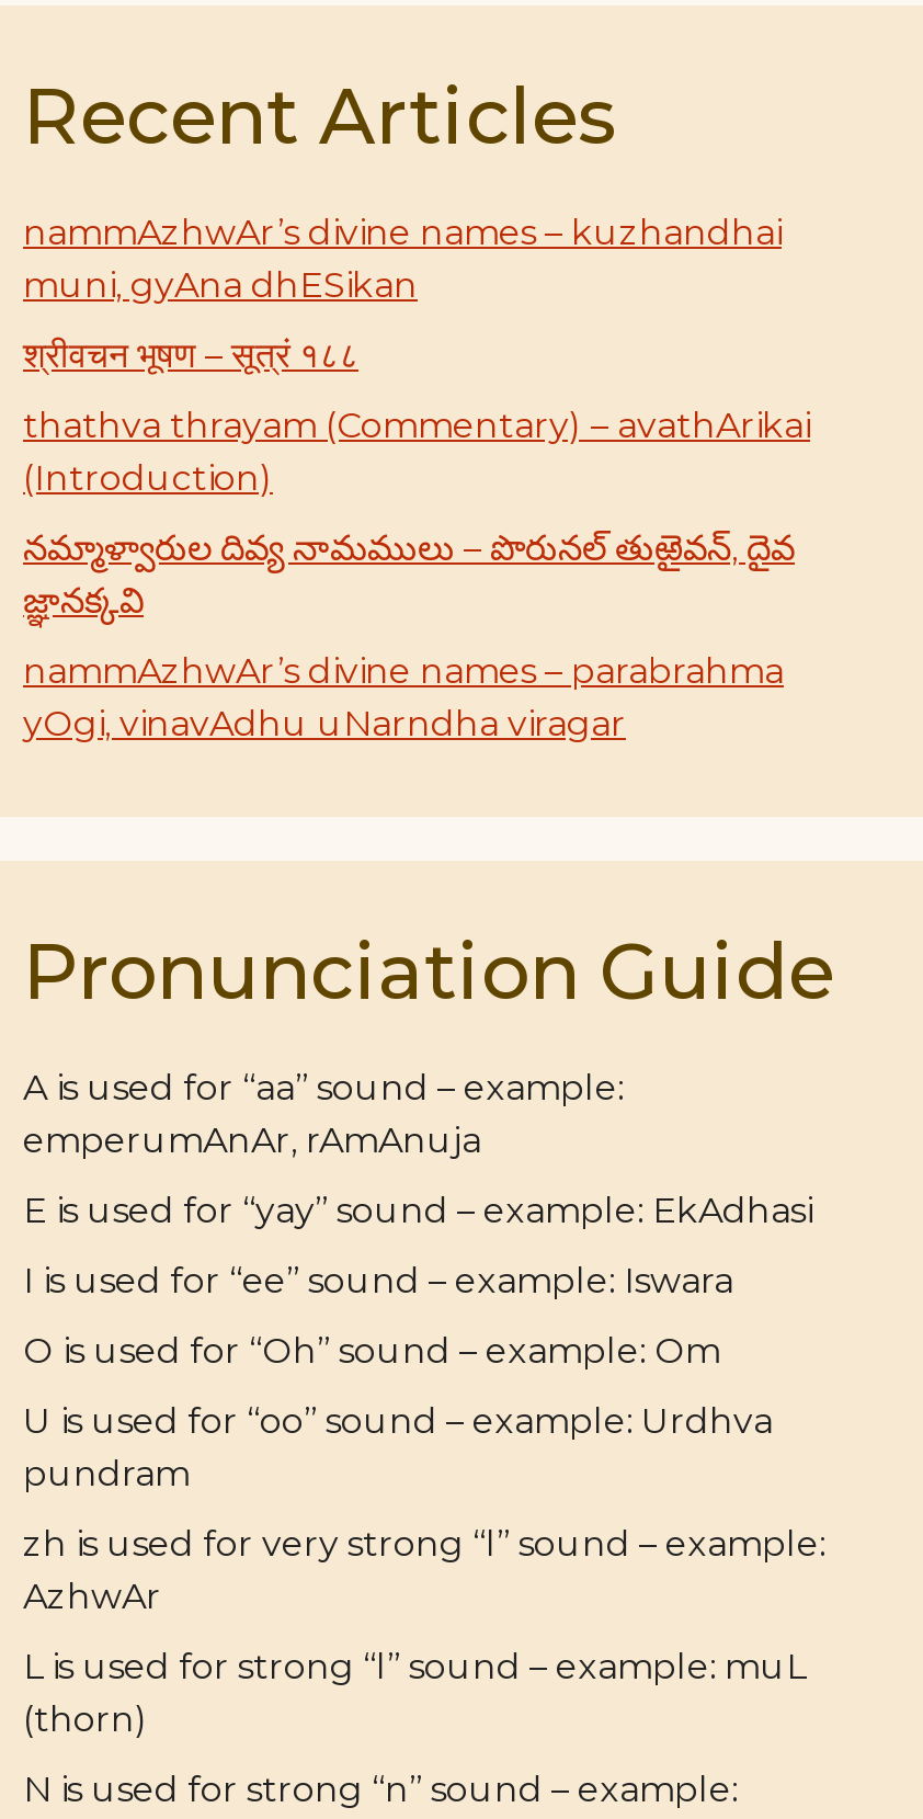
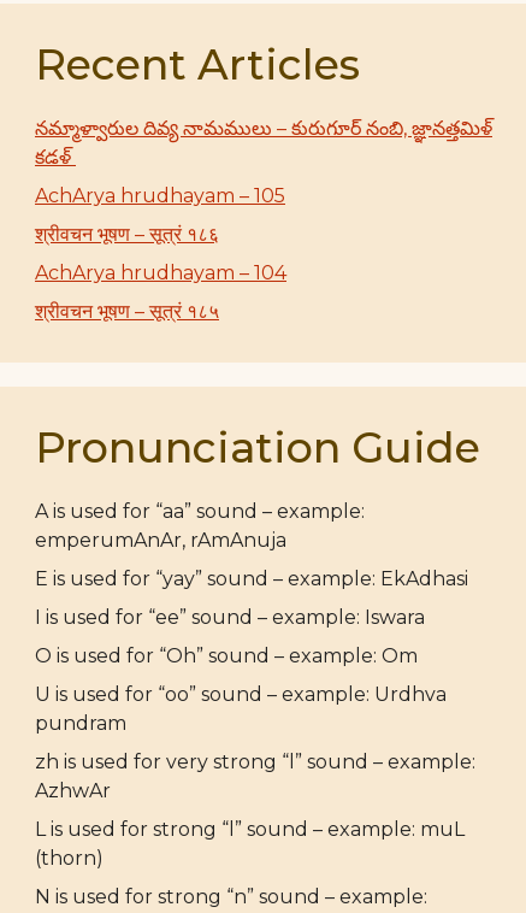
- nammAzhwAr’s divine names – kuzhandhai
- muni, gyAna dhESikan
+ నమ్మాళ్వారుల దివ్య నామములు – కురుగూర్ నంబి, జ్ఞానత్తమిళ్
+ కడళ్

- श्रीवचन भूषण – सूत्रं १८८
+ AchArya hrudhayam – 105

- thathva thrayam (Commentary) – avathArikai
- (Introduction)
+ श्रीवचन भूषण – सूत्रं १८६

- నమ్మాళ్వారుల దివ్య నామములు – పొరునల్ తుఱైవన్, దైవ
- జ్ఞానక్కవి
+ AchArya hrudhayam – 104

- nammAzhwAr’s divine names – parabrahma
- yOgi, vinavAdhu uNarndha viragar
+ श्रीवचन भूषण – सूत्रं १८५
